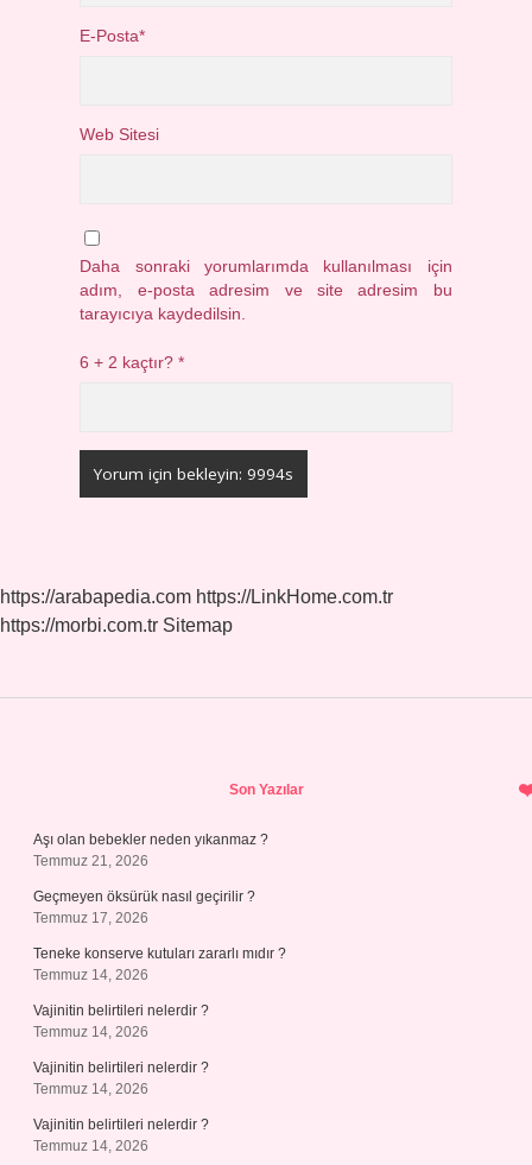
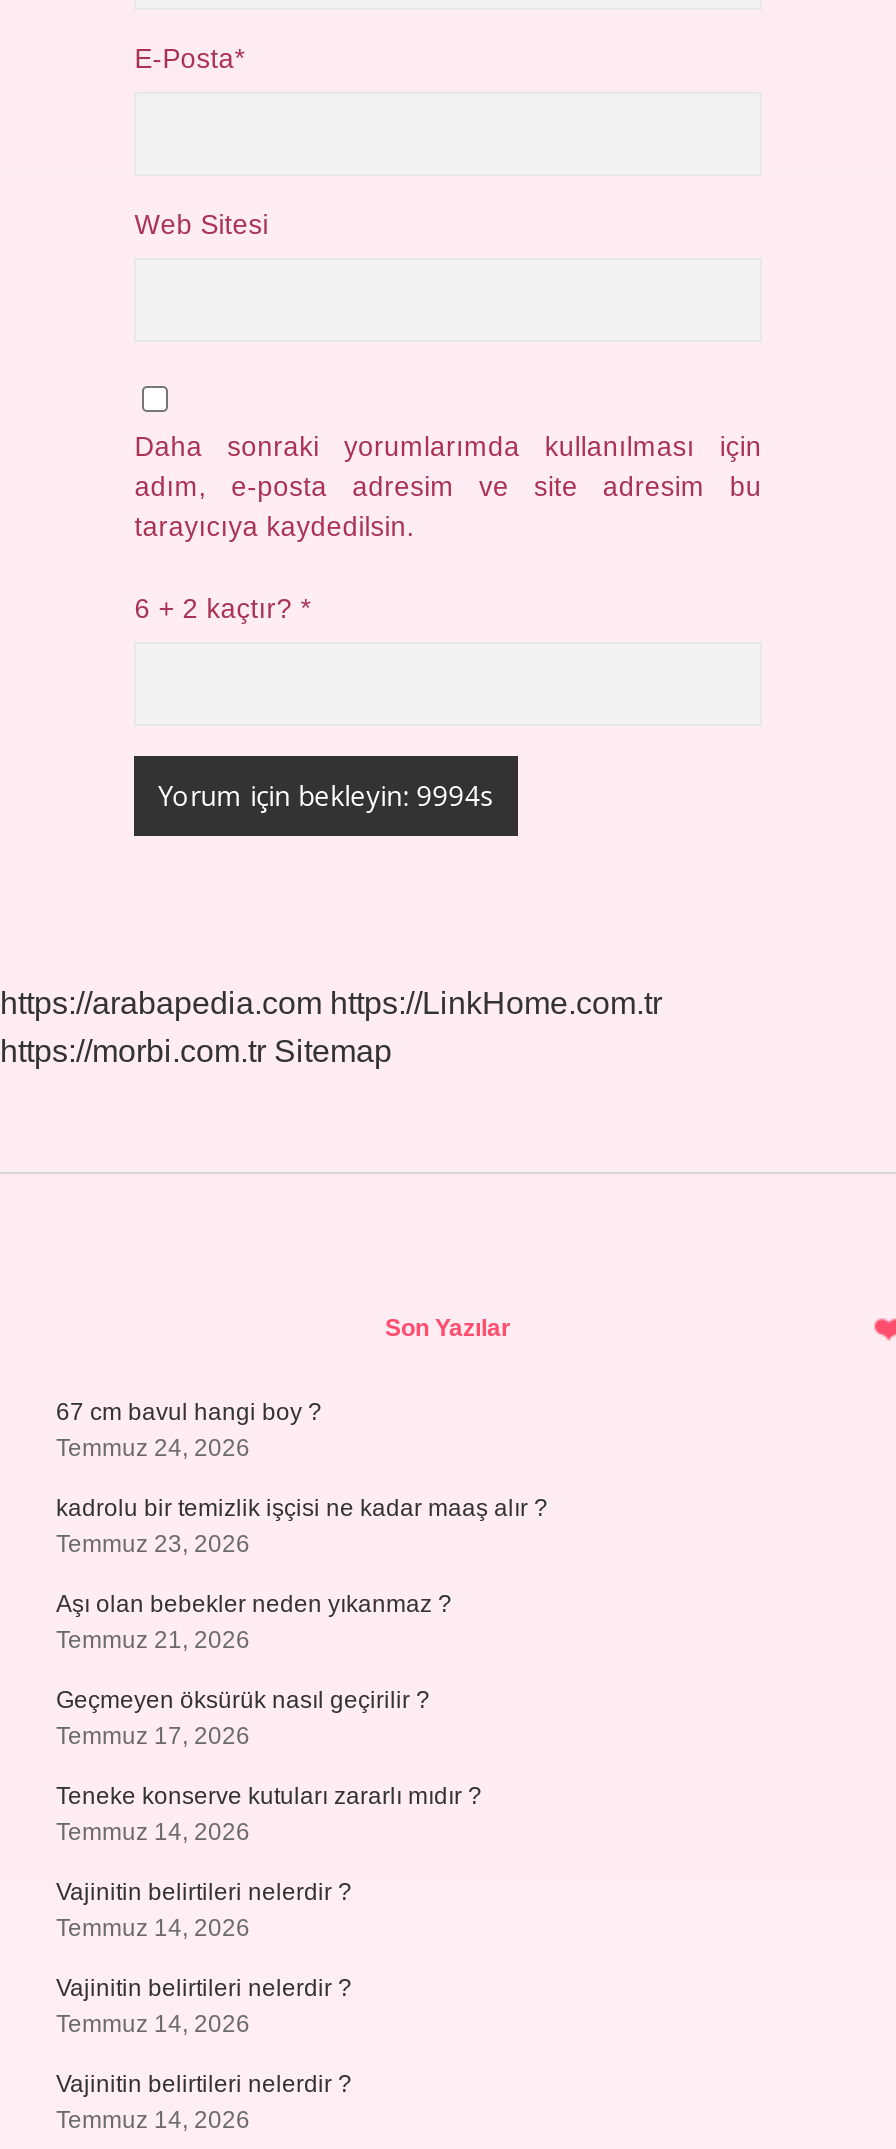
+ 67 cm bavul hangi boy ?
+ Temmuz 24, 2026
+ kadrolu bir temizlik işçisi ne kadar maaş alır ?
+ Temmuz 23, 2026
